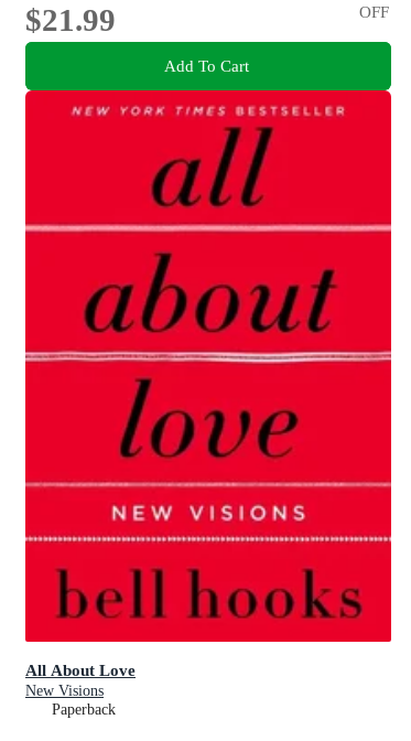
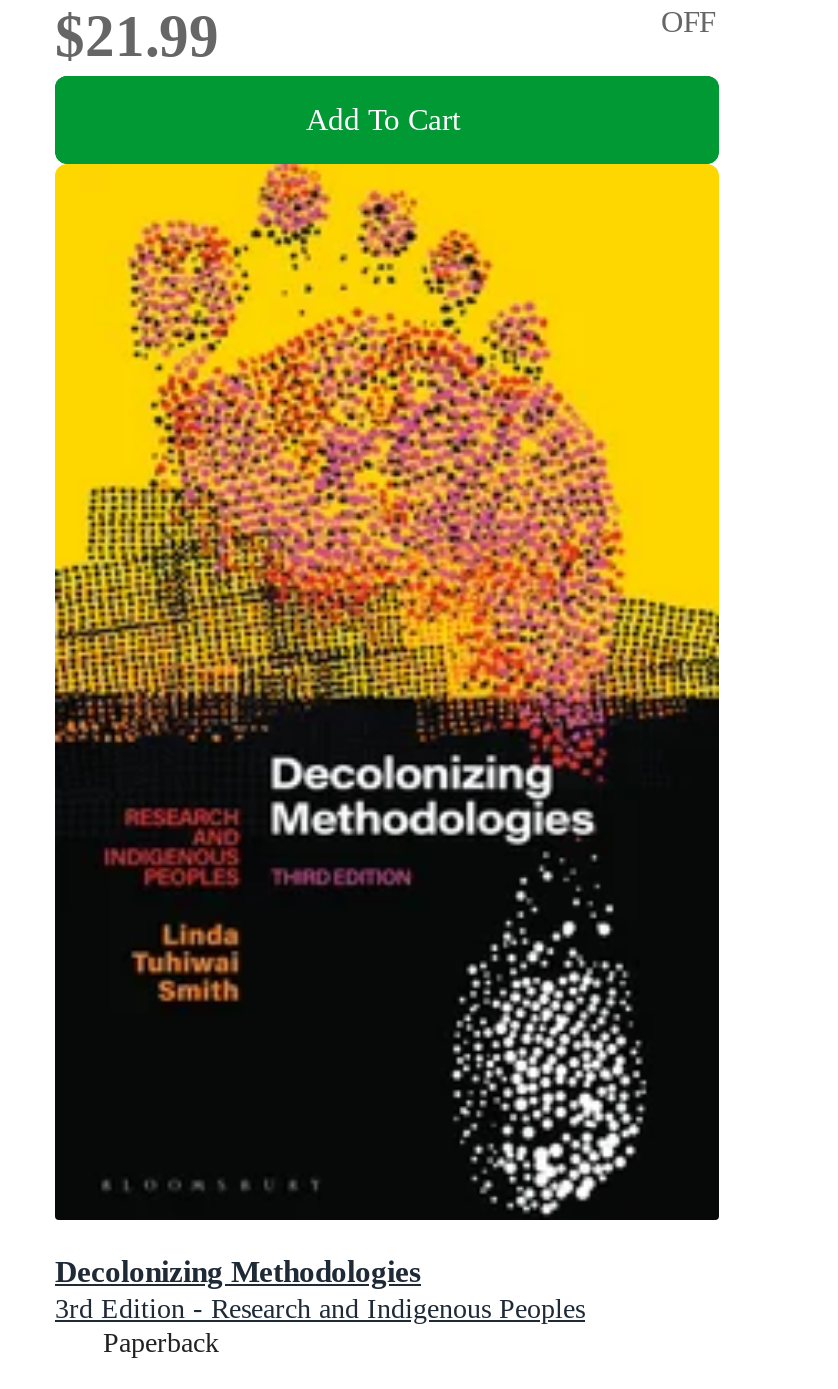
- [image]
- All About Love
- New Visions
+ [image]
+ Decolonizing Methodologies
+ 3rd Edition - Research and Indigenous Peoples
